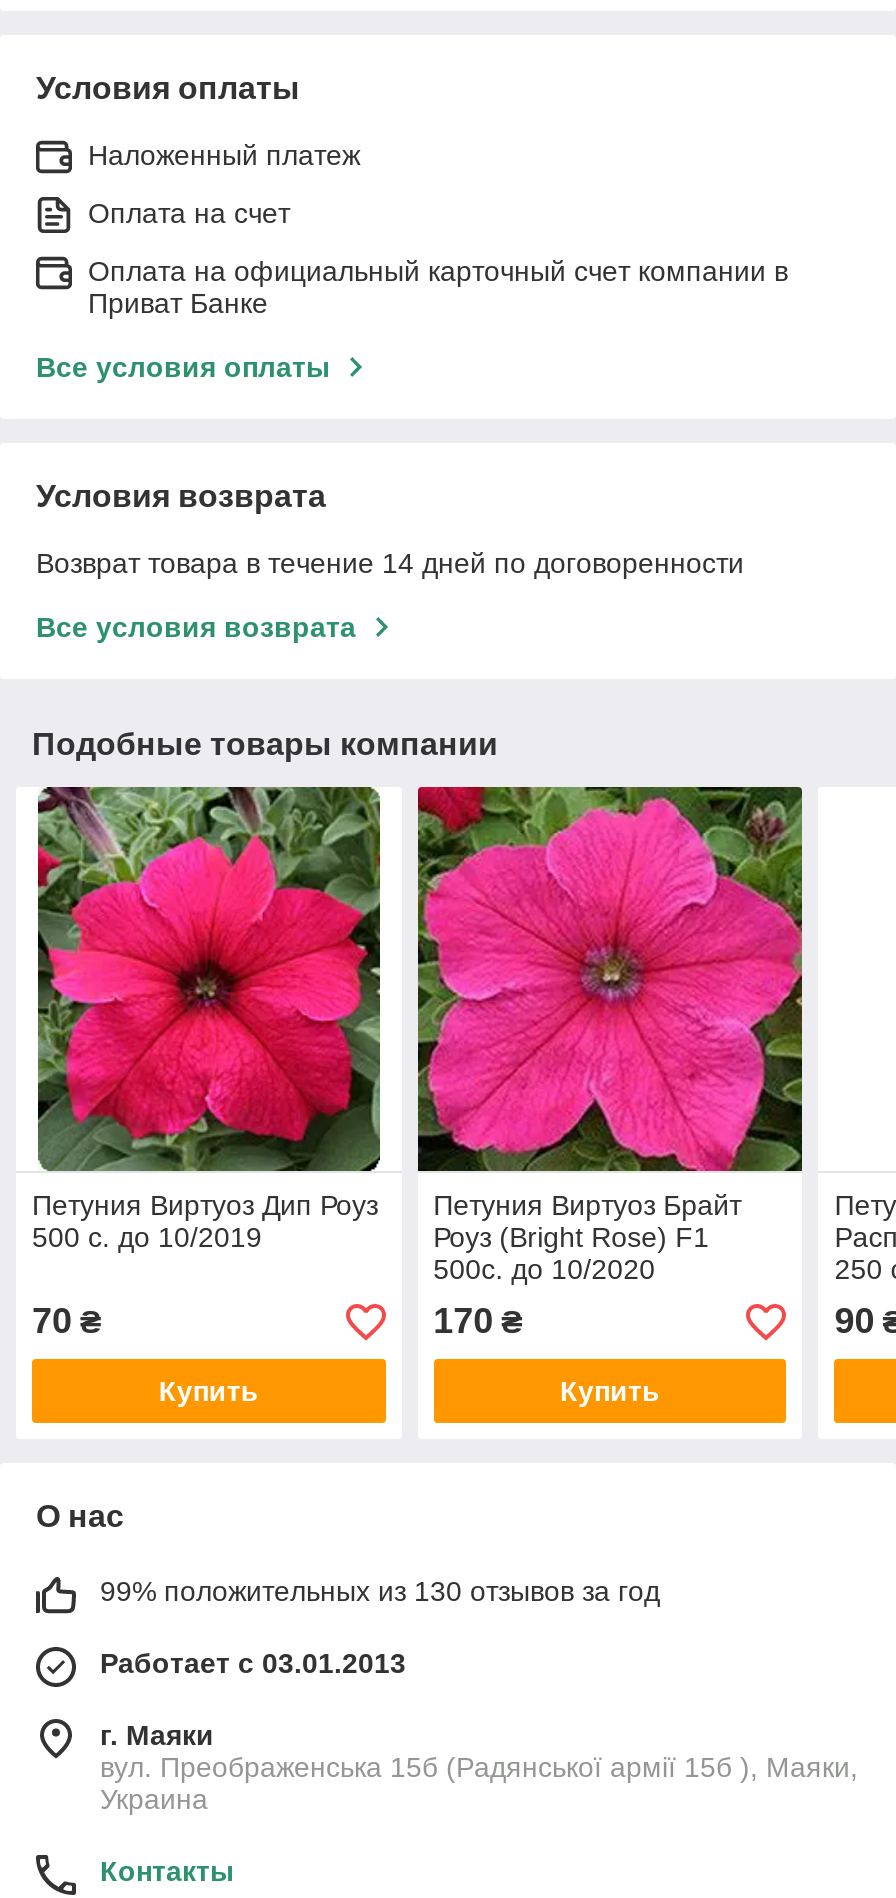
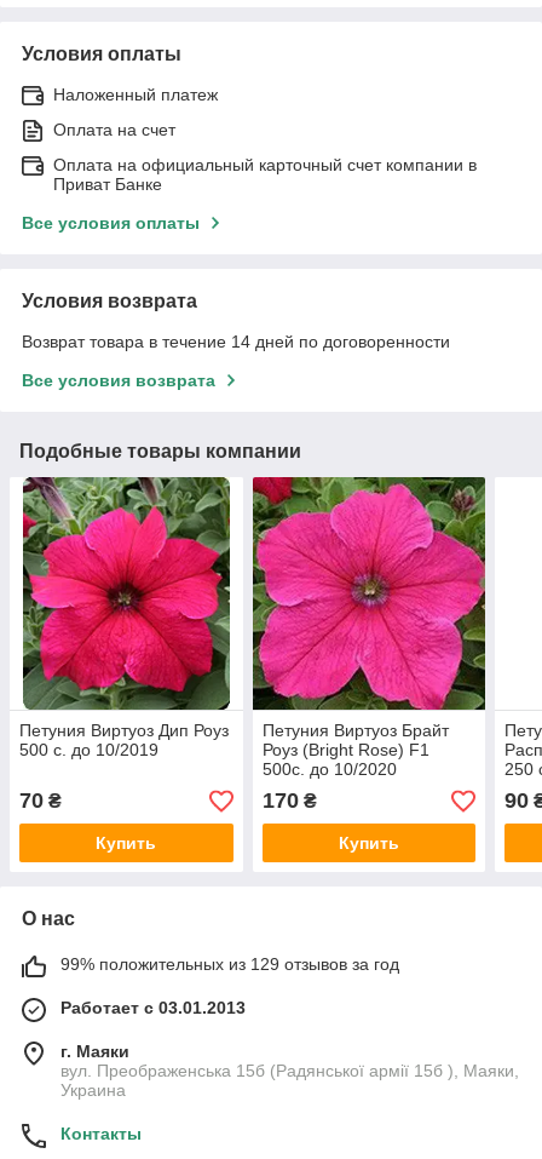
- 99% положительных из 130 отзывов за год
+ 99% положительных из 129 отзывов за год
